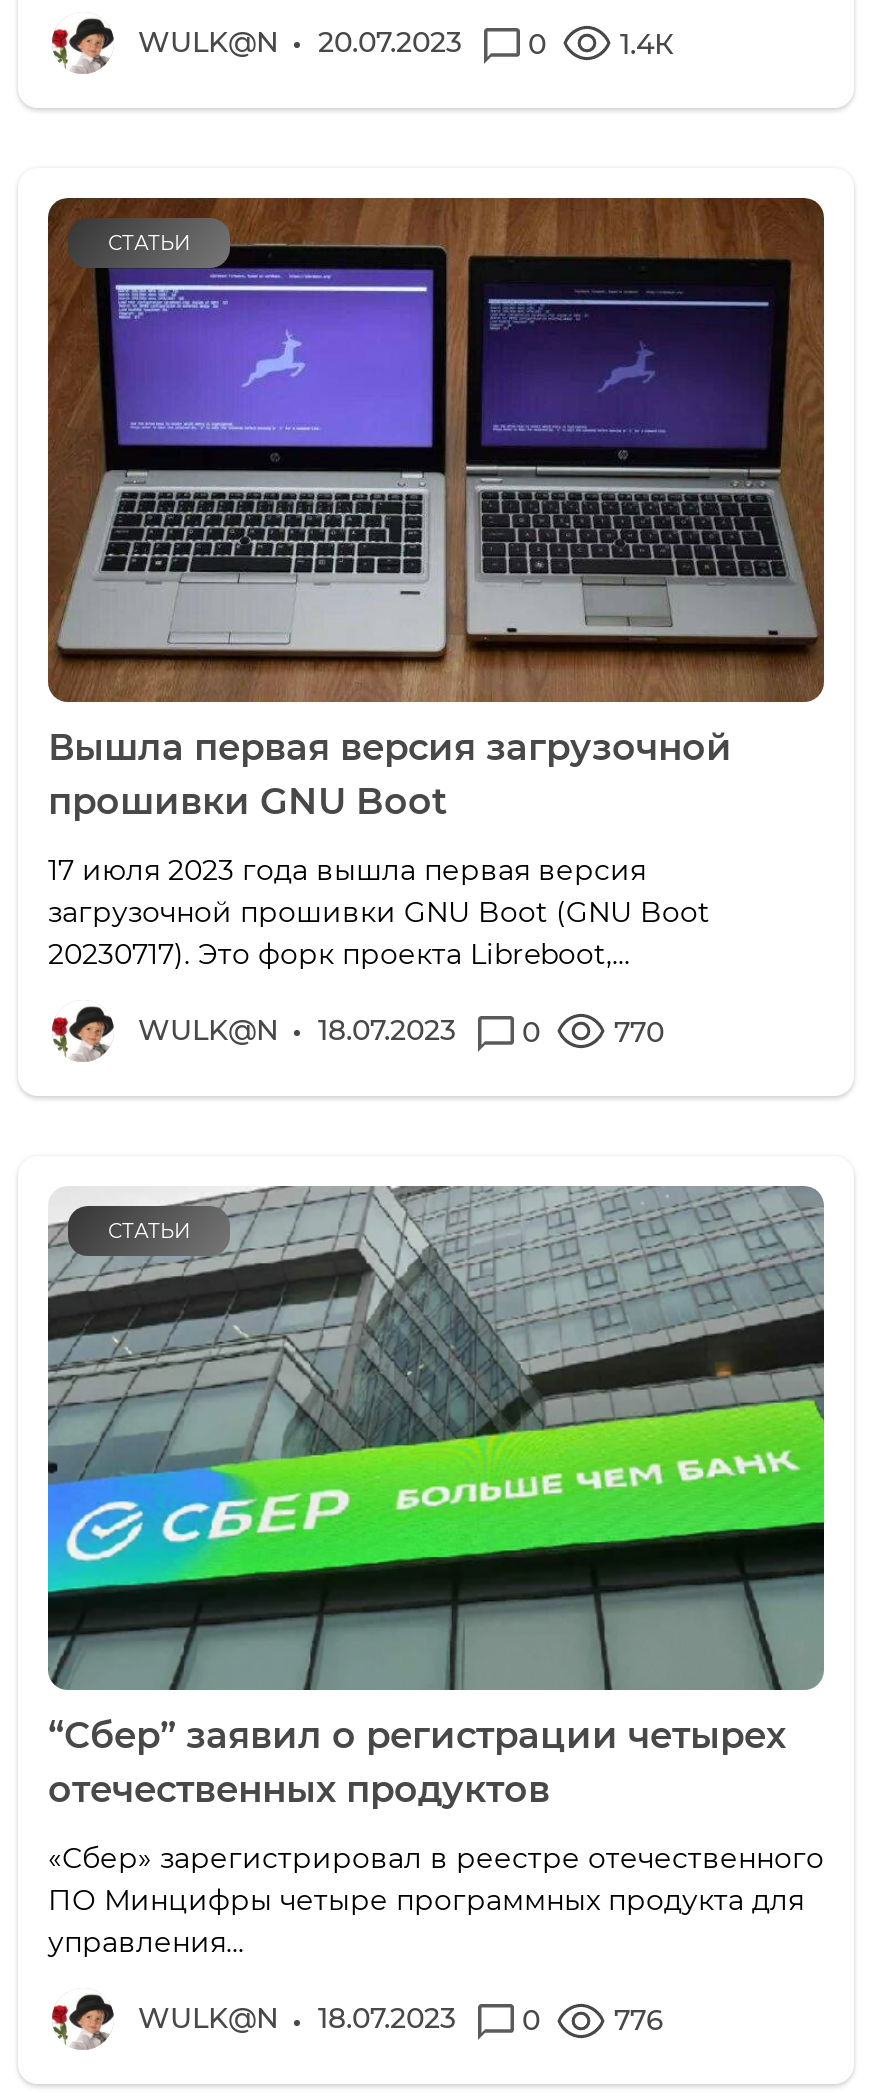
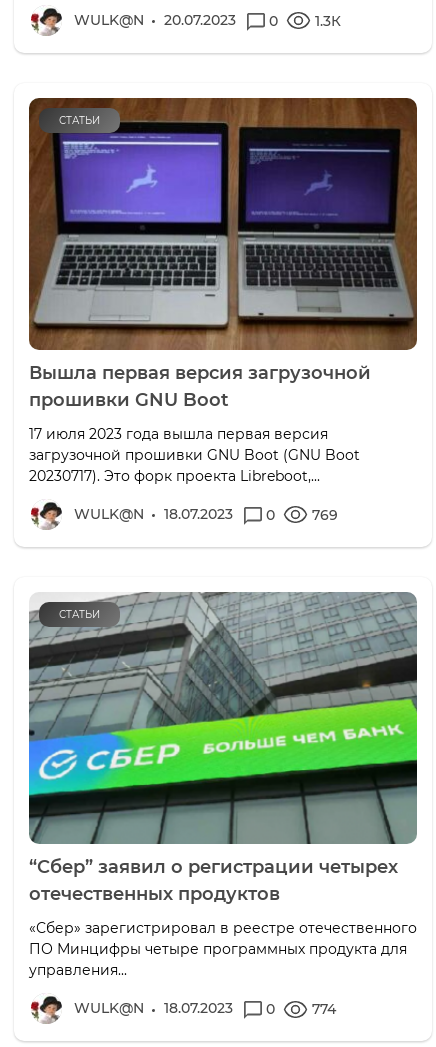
- 1.4К
+ 1.3К

- 770
+ 769

- 776
+ 774
